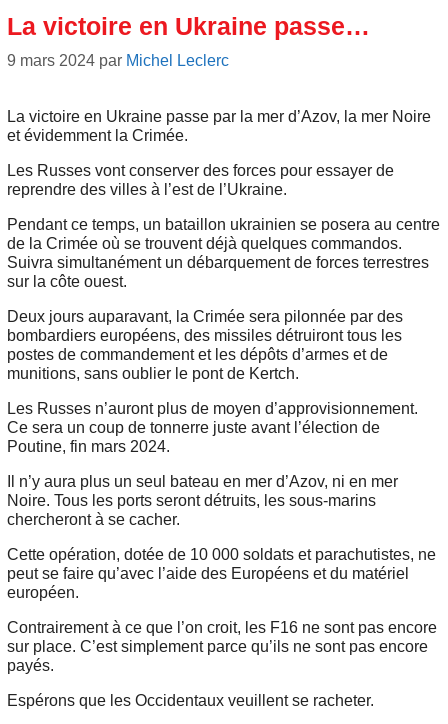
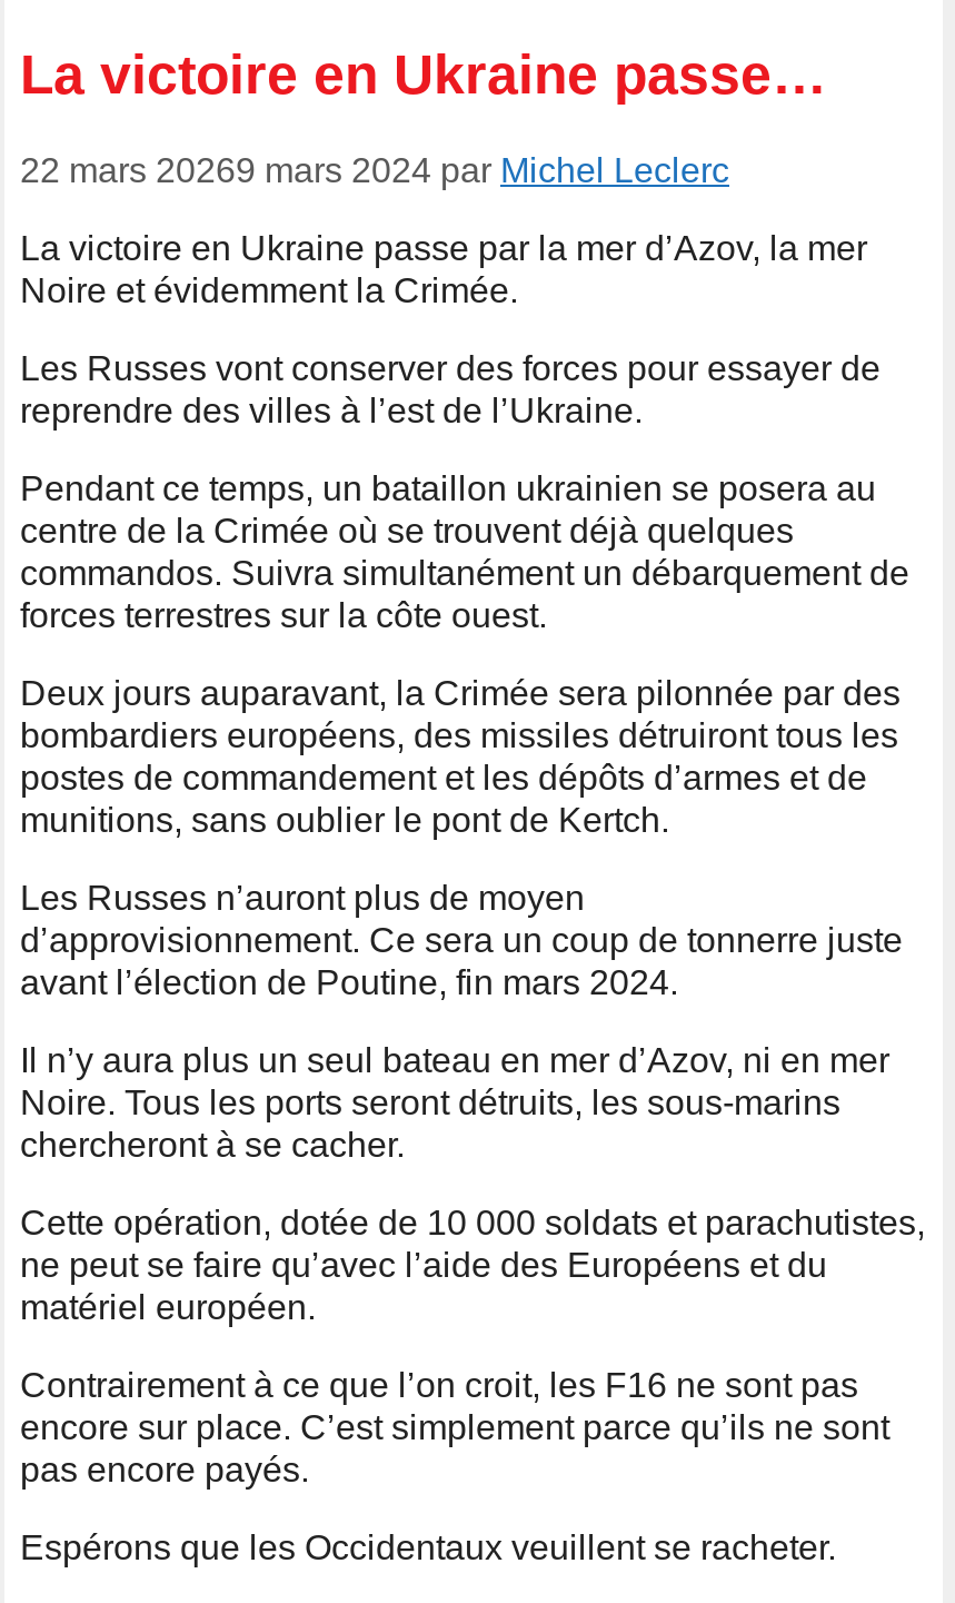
- 9 mars 2024 par Michel Leclerc
+ 22 mars 20269 mars 2024 par Michel Leclerc
